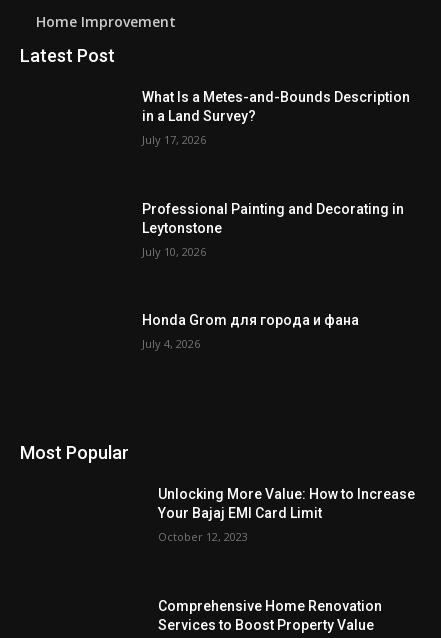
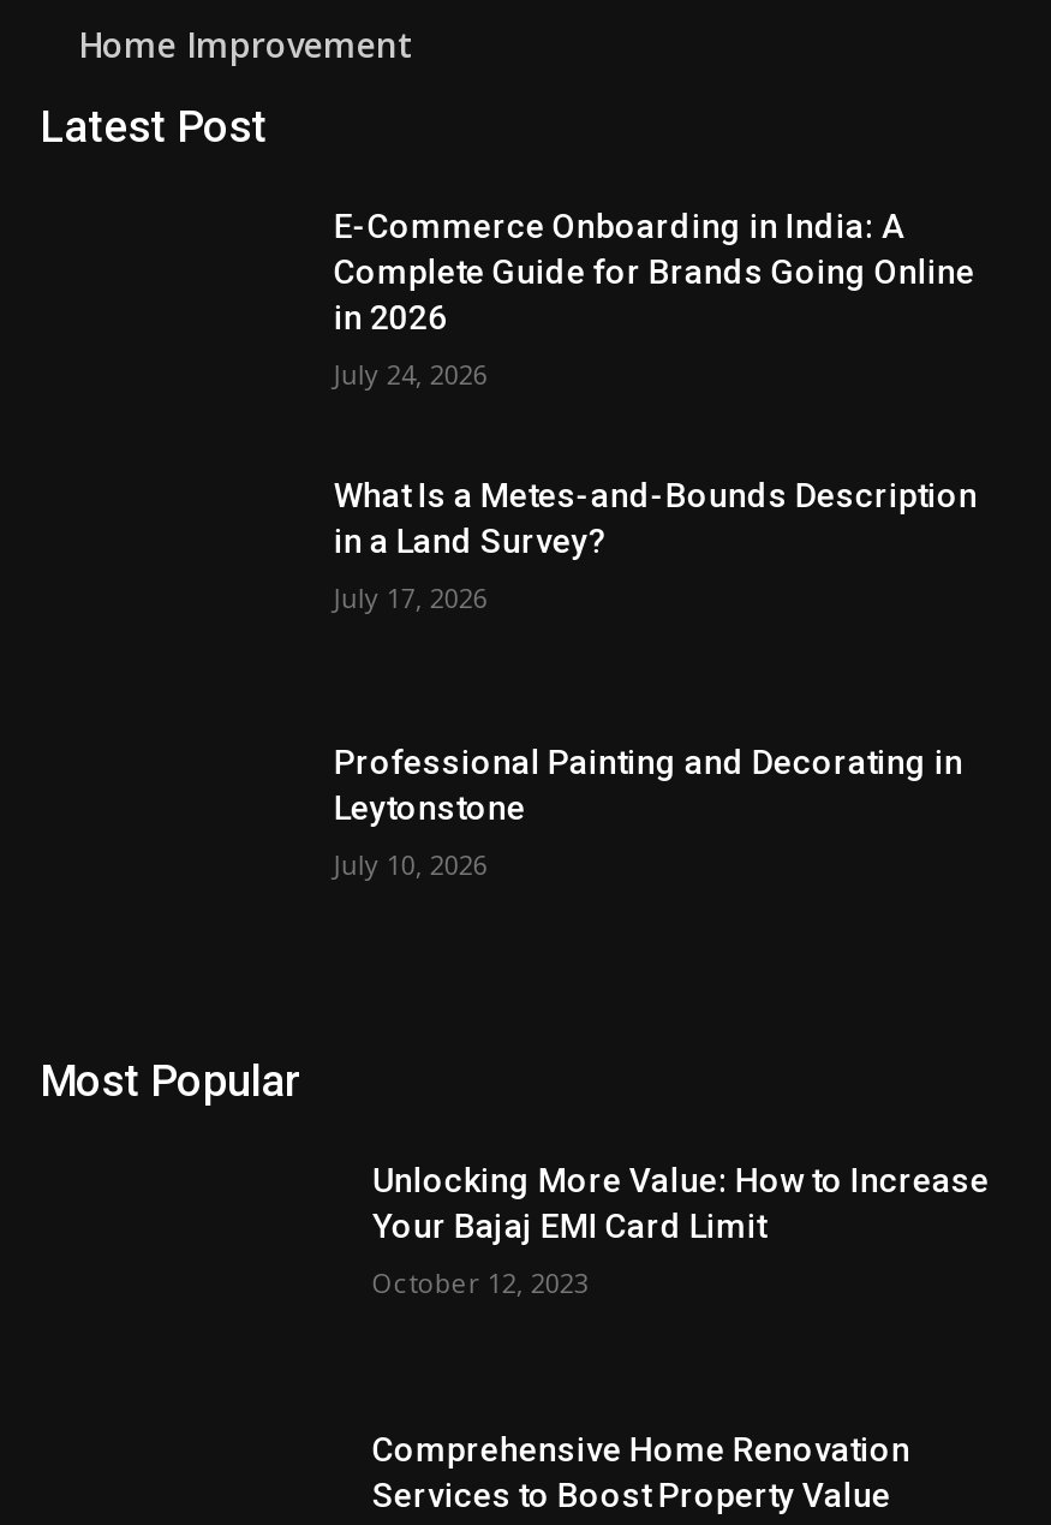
+ E-Commerce Onboarding in India: A
+ Complete Guide for Brands Going Online
+ in 2026
+ July 24, 2026

moved down: What Is a Metes-and-Bounds Description | in a Land Survey? | July 17, 2026 | Professional Painting and Decorating in | Leytonstone | July 10, 2026

- Honda Grom для города и фана
- July 4, 2026
